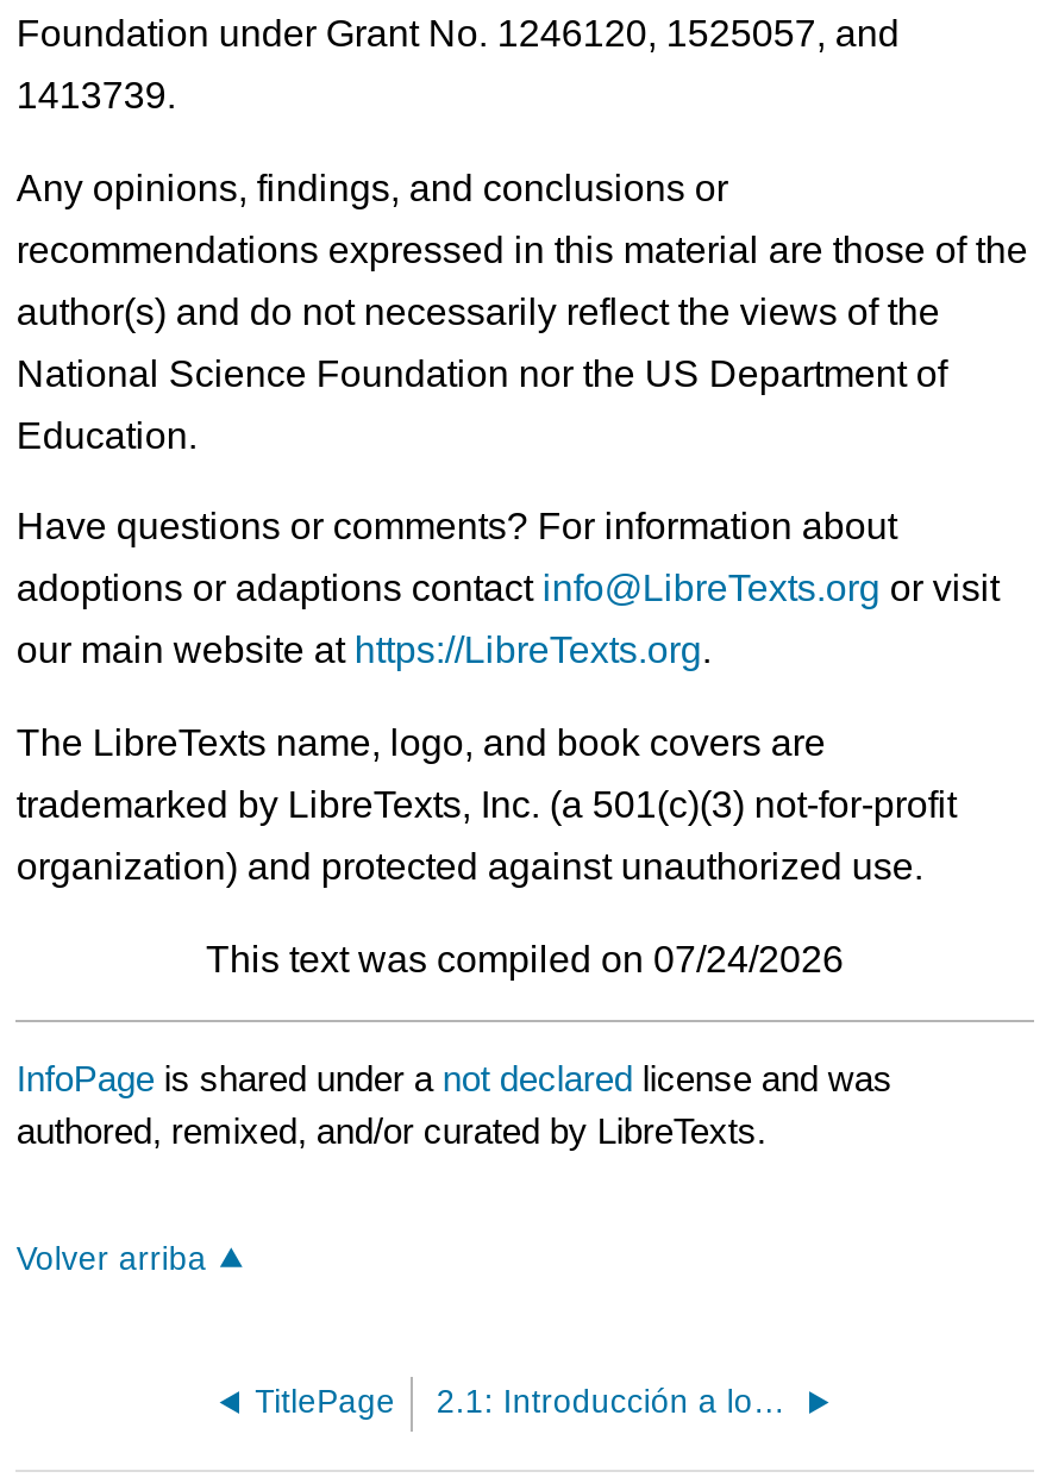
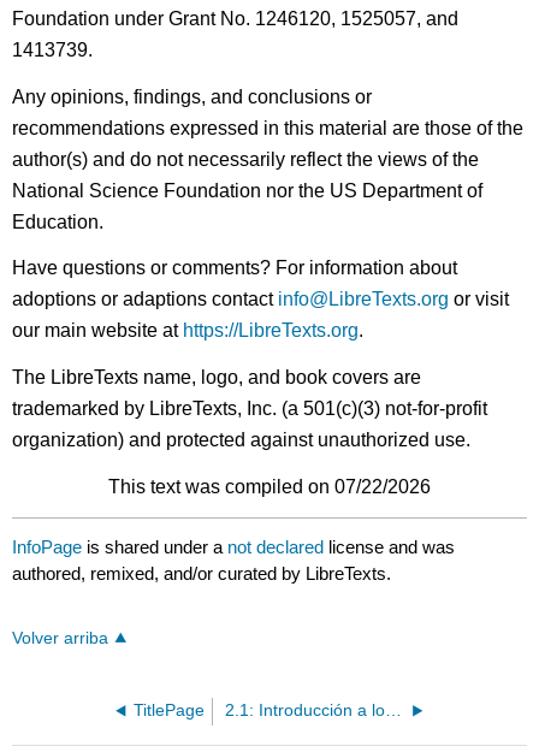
- This text was compiled on 07/24/2026
+ This text was compiled on 07/22/2026
